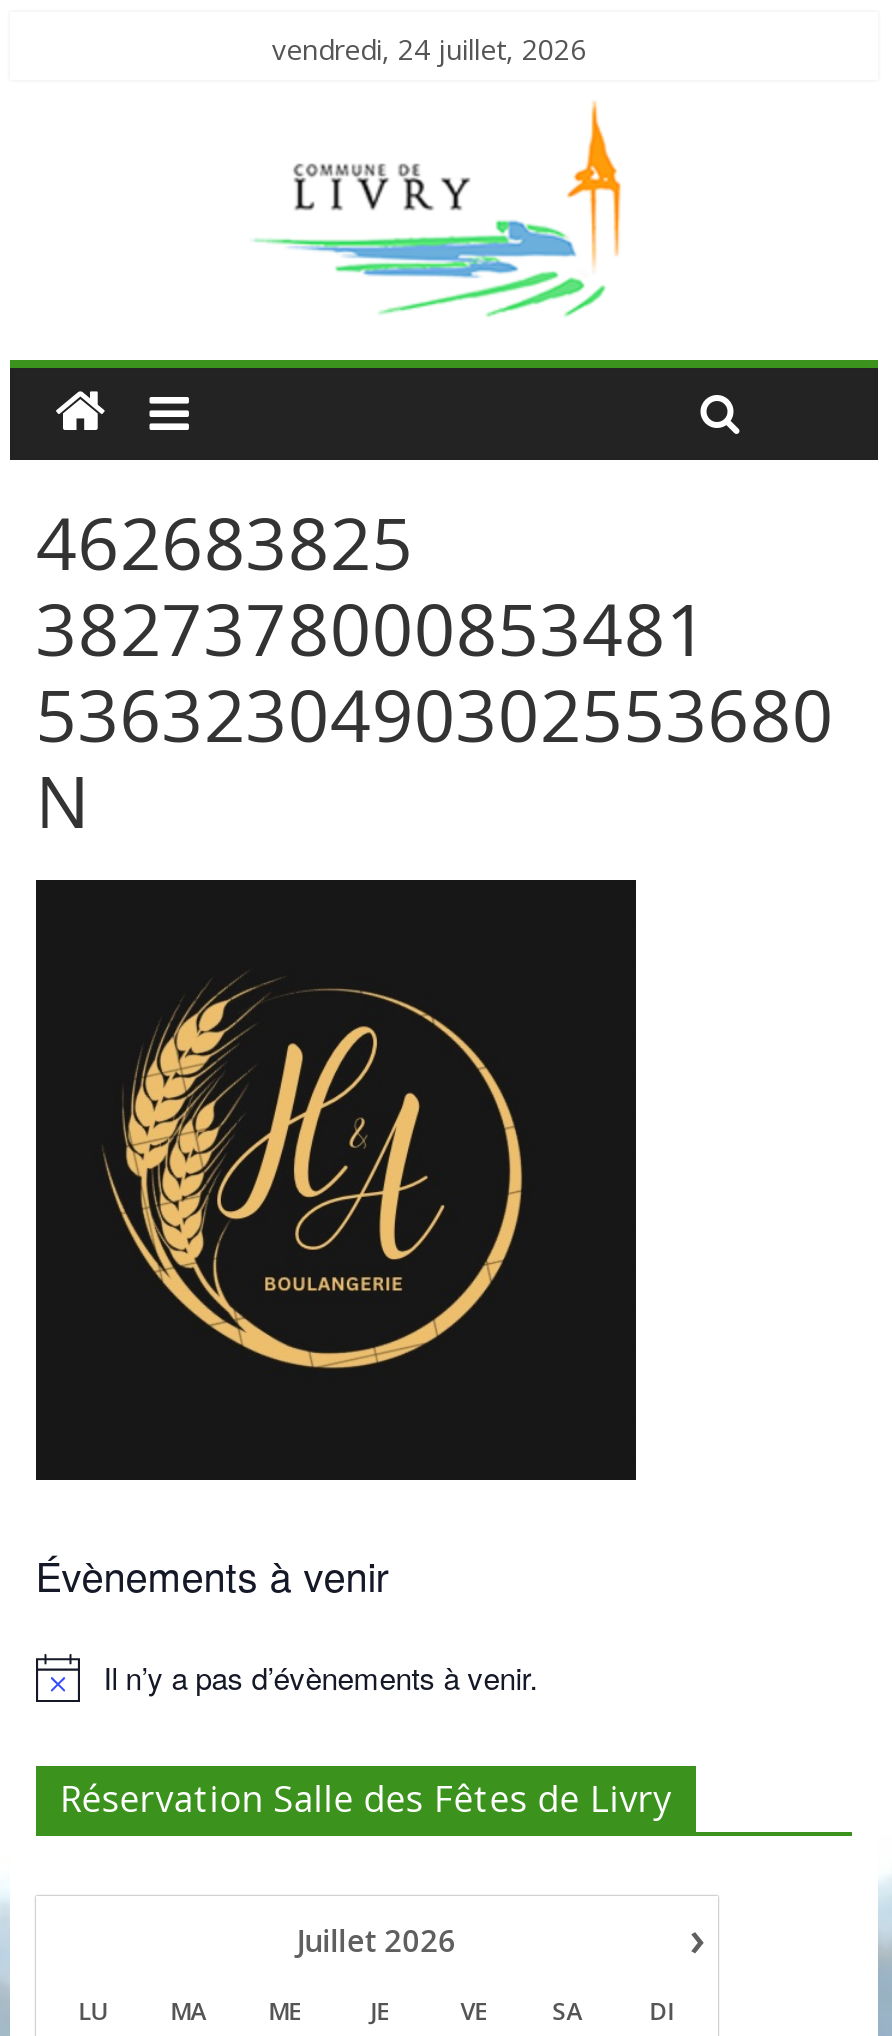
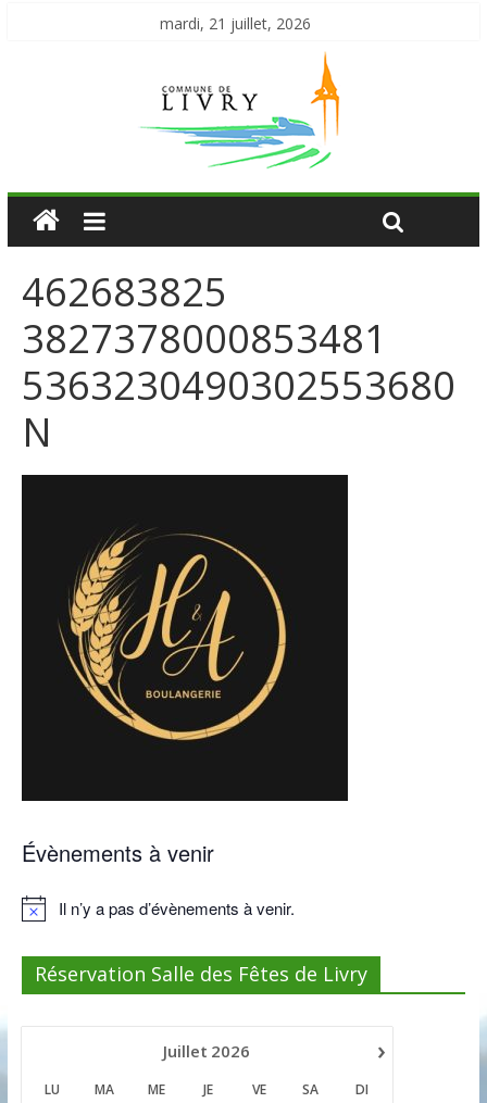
- vendredi, 24 juillet, 2026
+ mardi, 21 juillet, 2026
